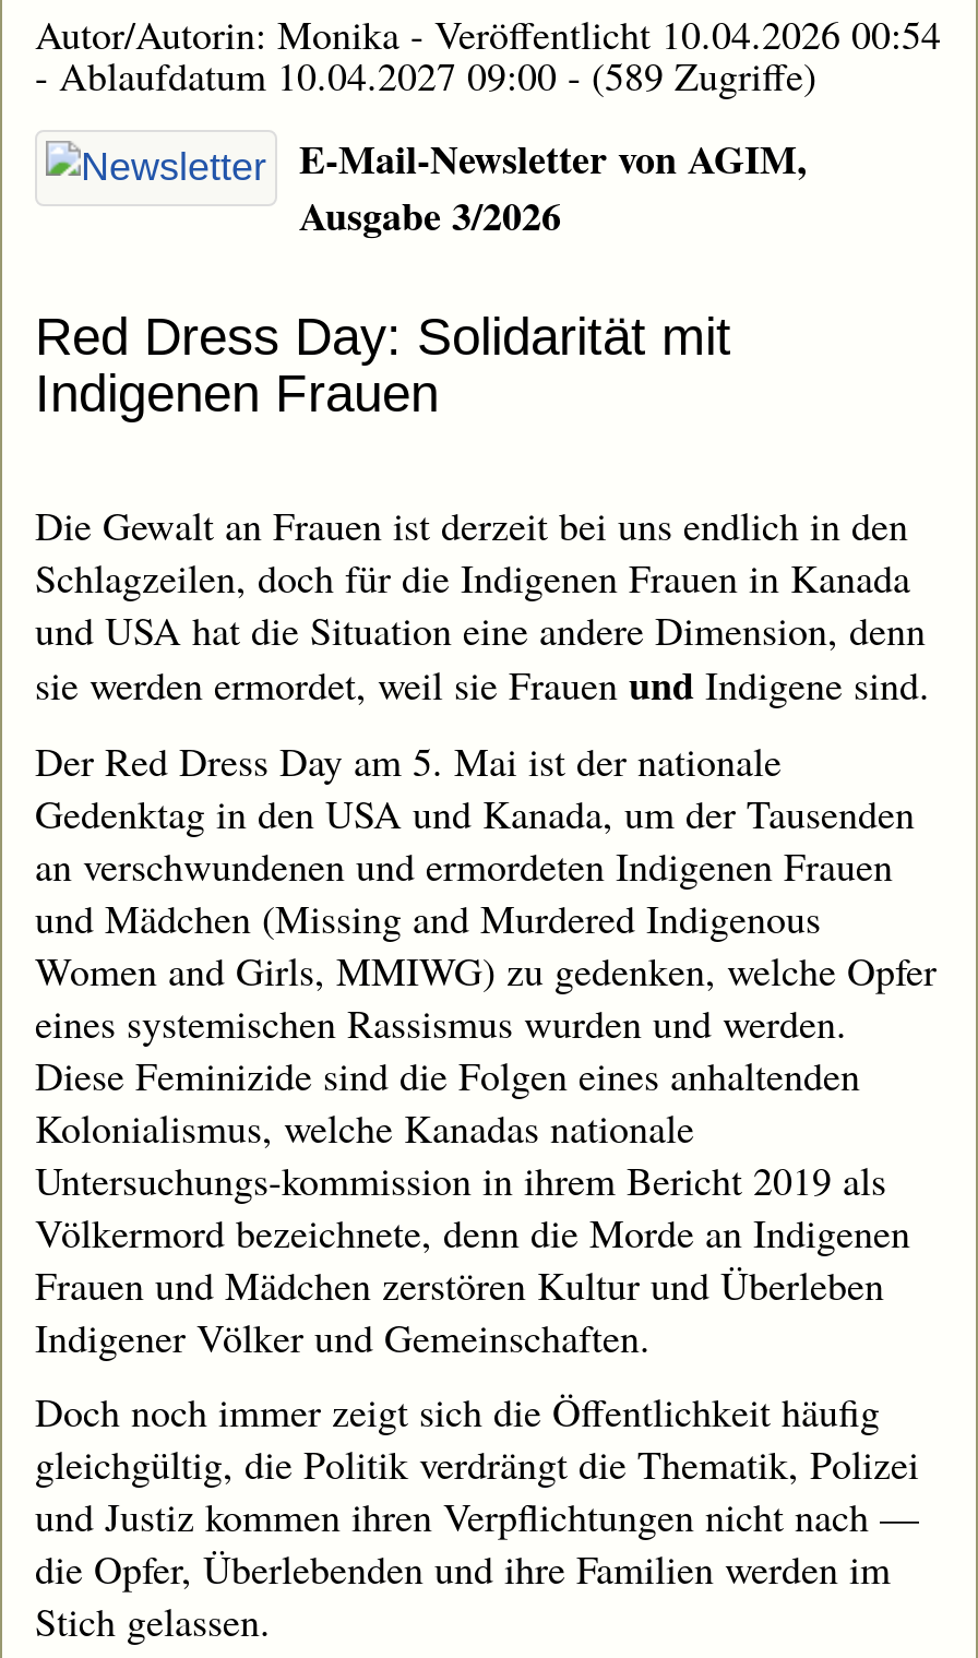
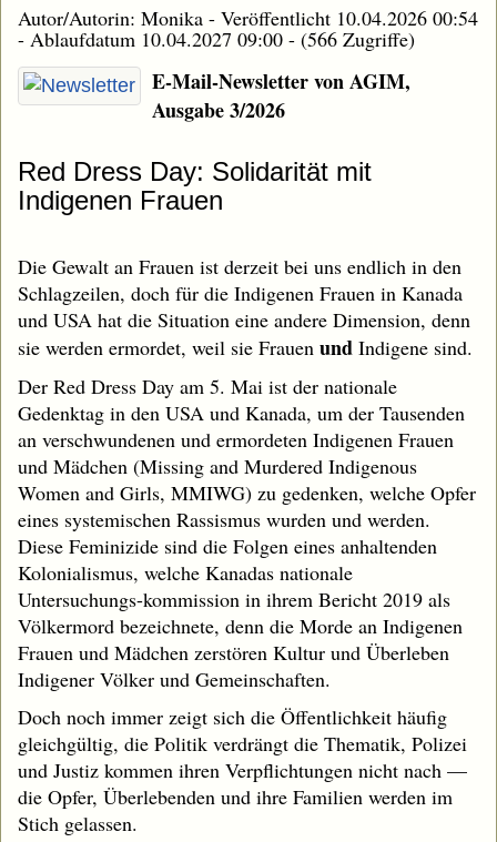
- - Ablaufdatum 10.04.2027 09:00 - (589 Zugriffe)
+ - Ablaufdatum 10.04.2027 09:00 - (566 Zugriffe)
